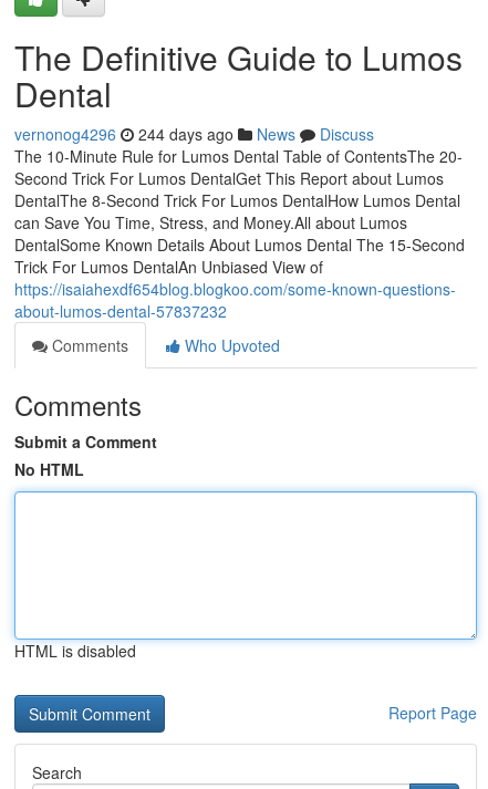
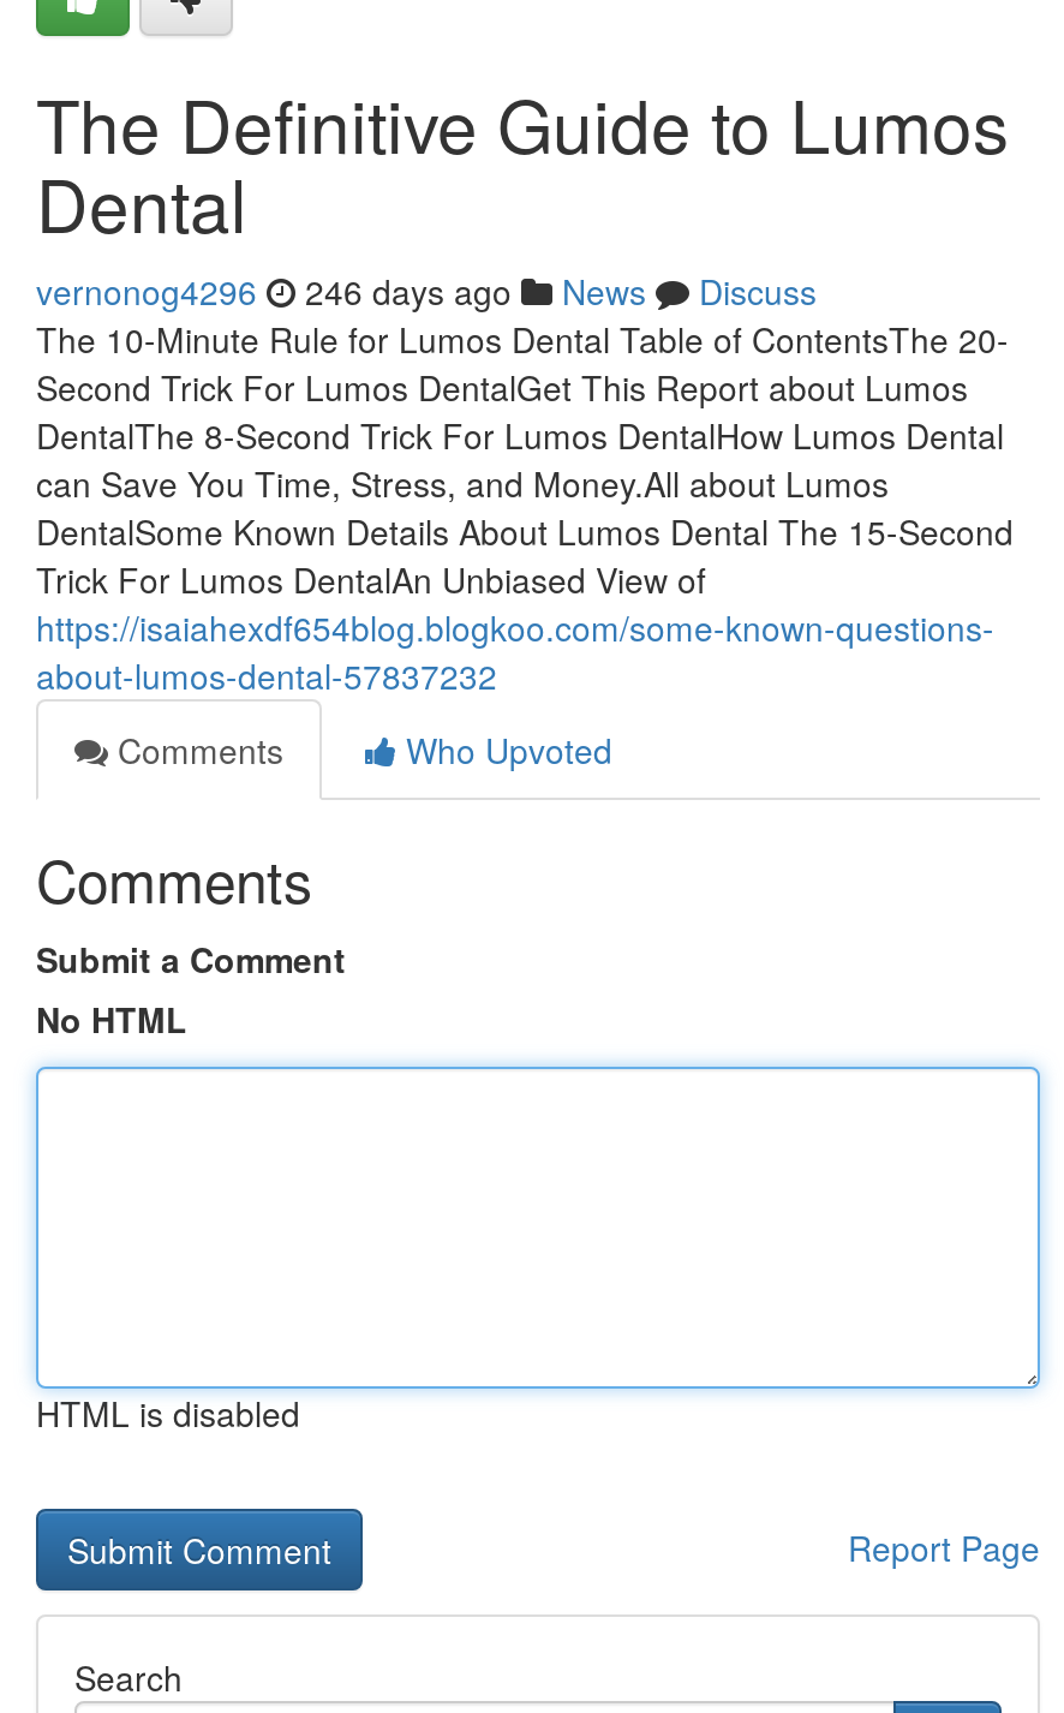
- vernonog4296 244 days ago News Discuss
+ vernonog4296 246 days ago News Discuss
